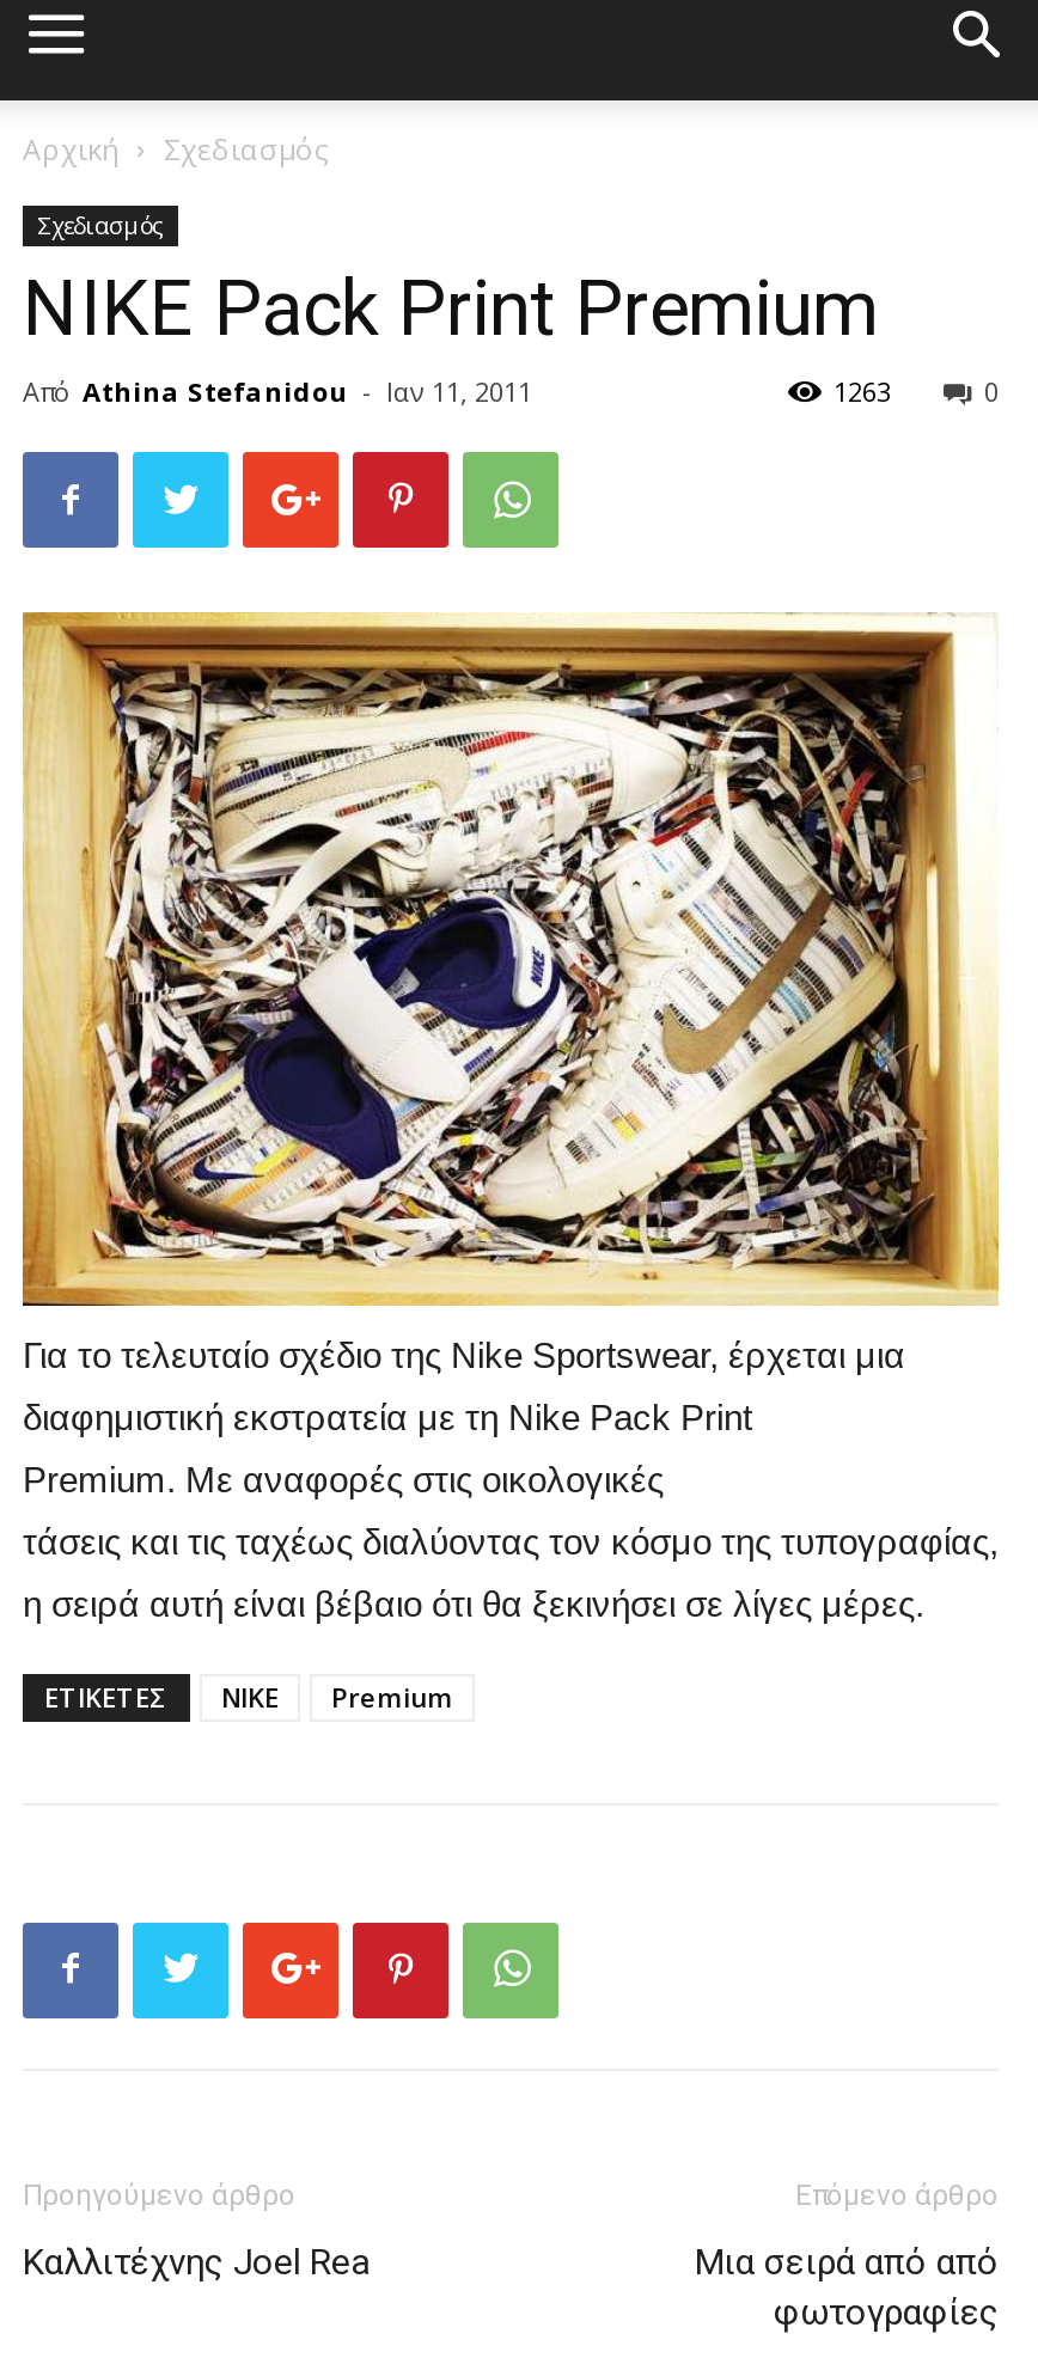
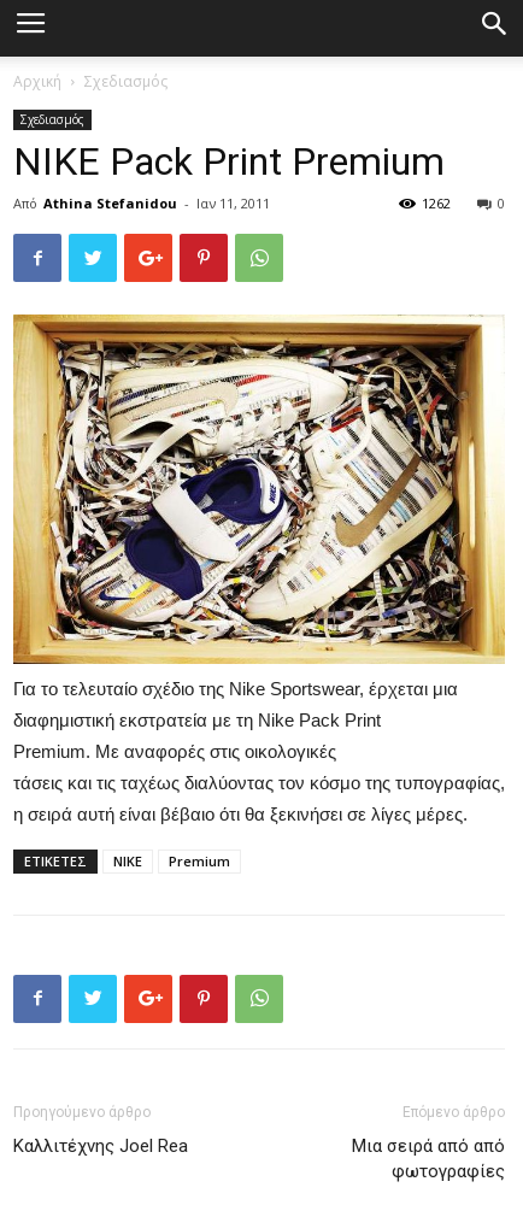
- 1263
+ 1262
